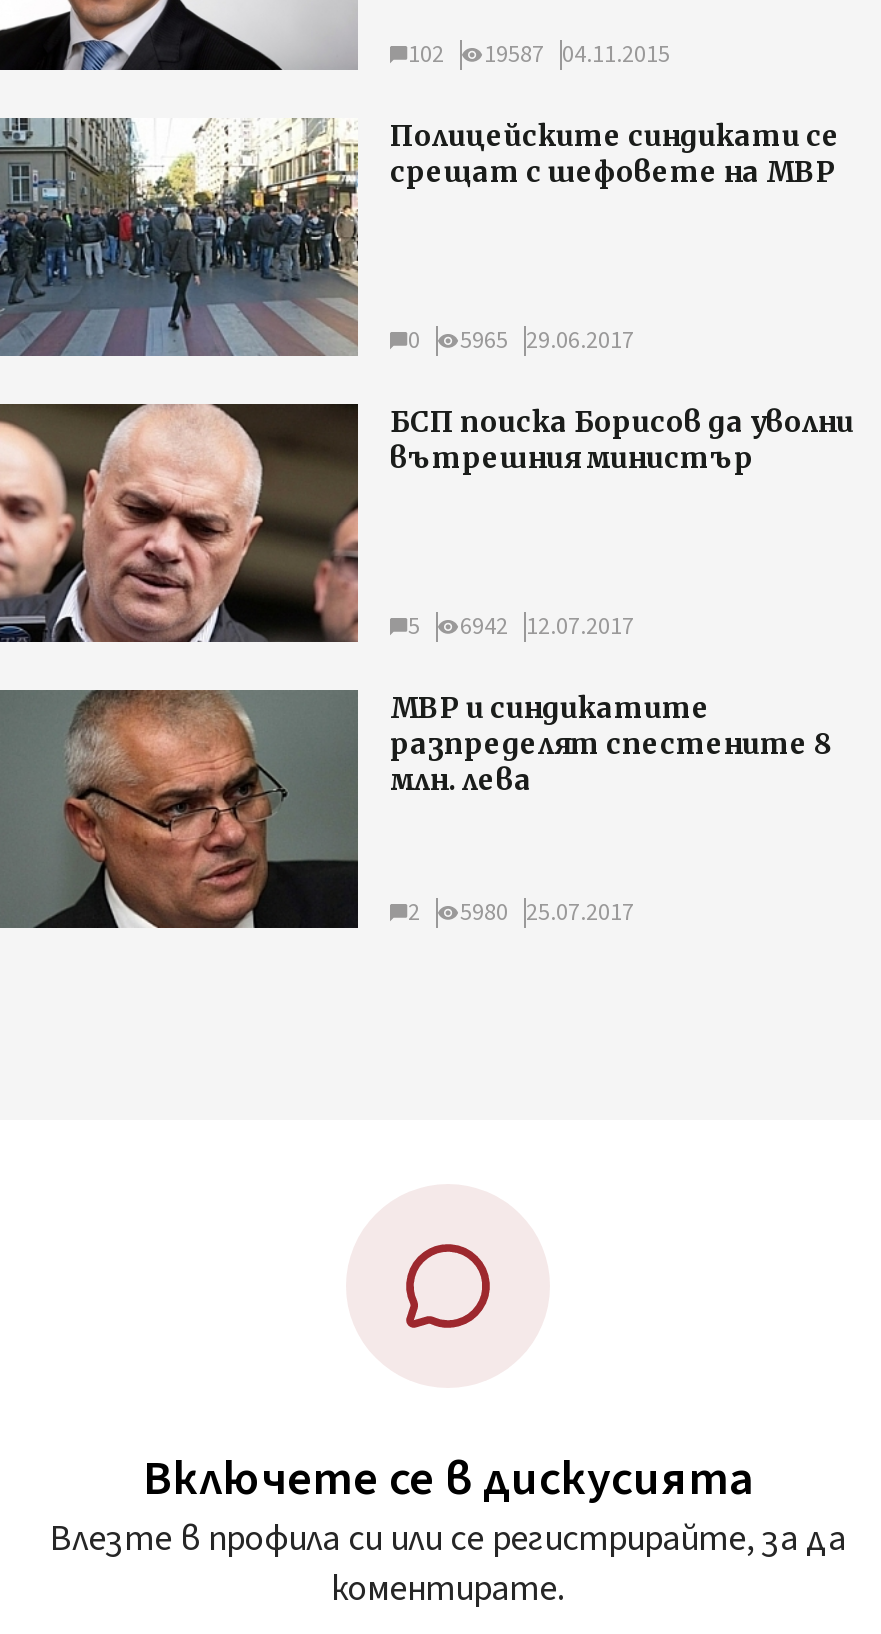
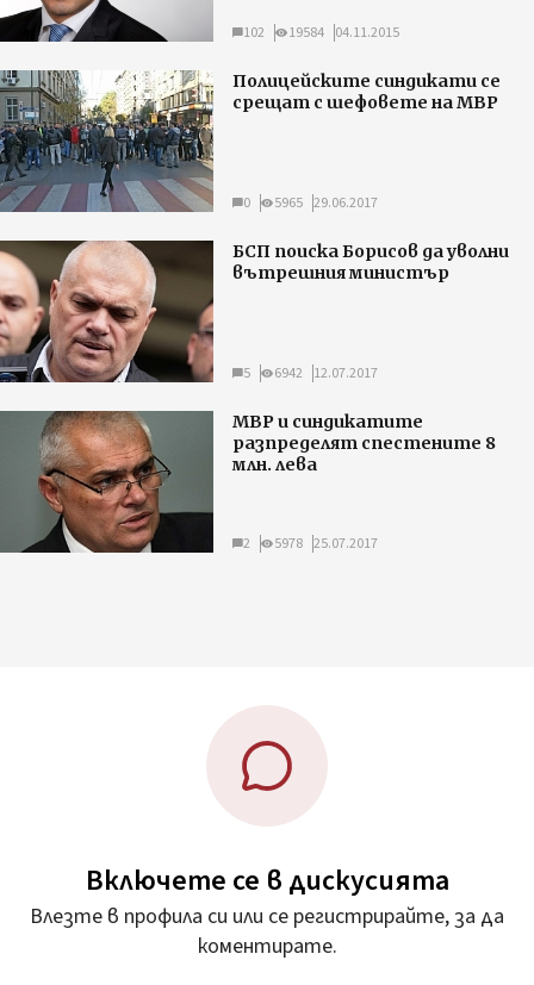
- 102 19587 04.11.2015
+ 102 19584 04.11.2015

- 2 5980 25.07.2017
+ 2 5978 25.07.2017
